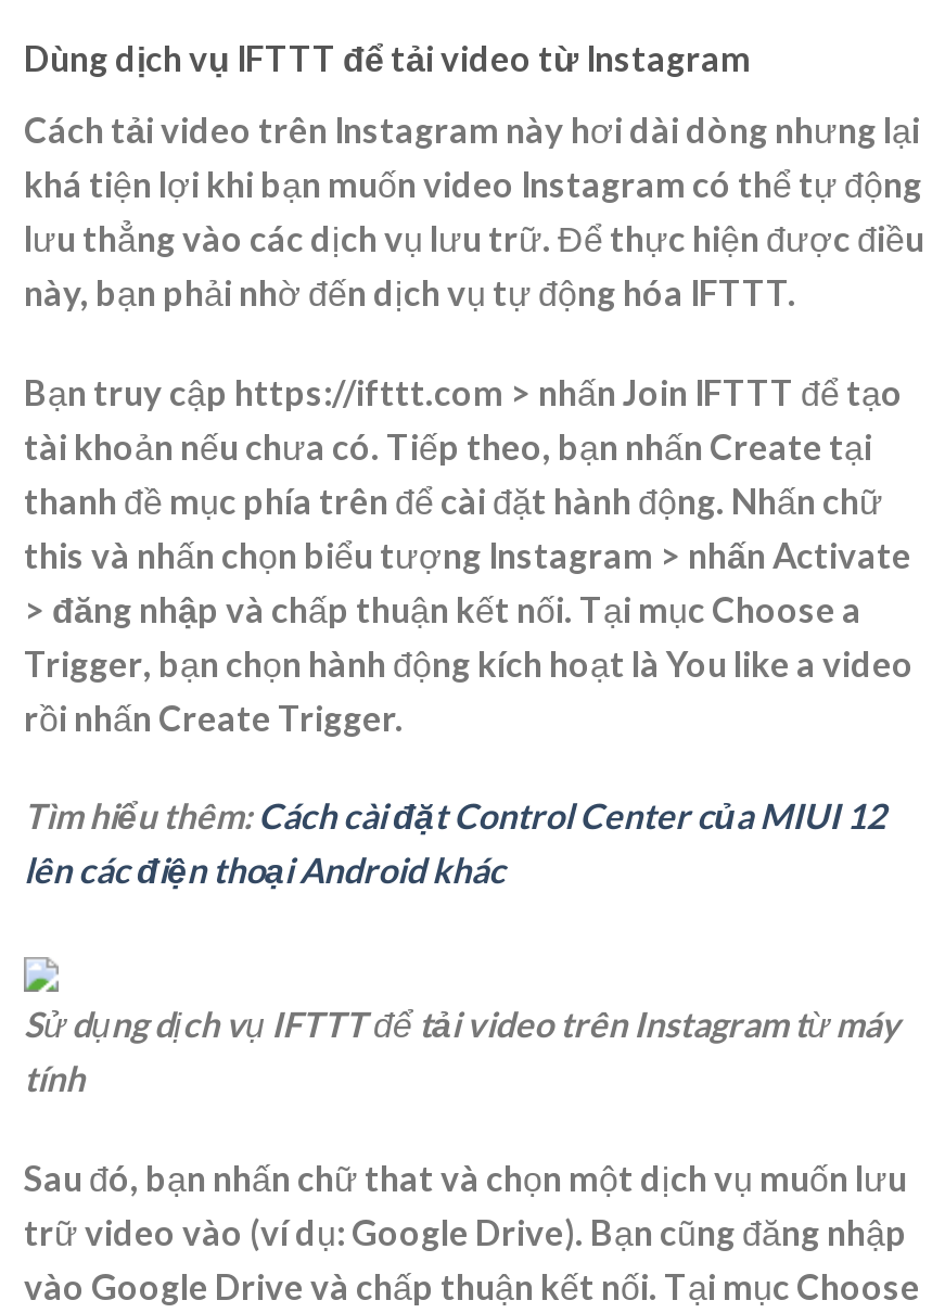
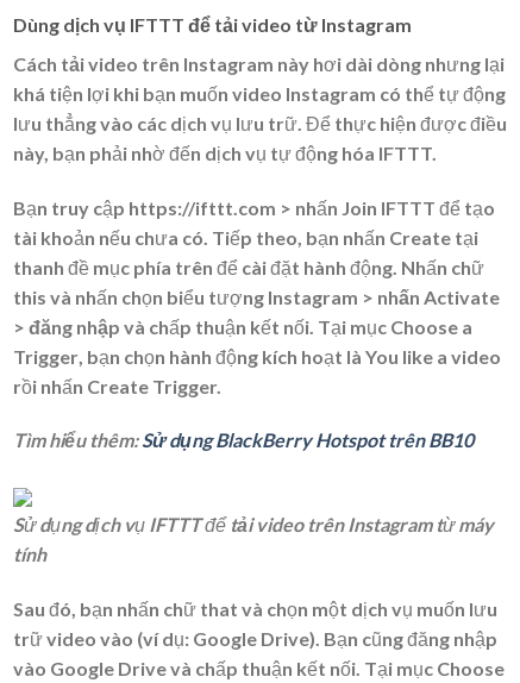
- Tìm hiểu thêm: Cách cài đặt Control Center của MIUI 12
- lên các điện thoại Android khác
+ Tìm hiểu thêm:Sử dụng BlackBerry Hotspot trên BB10
